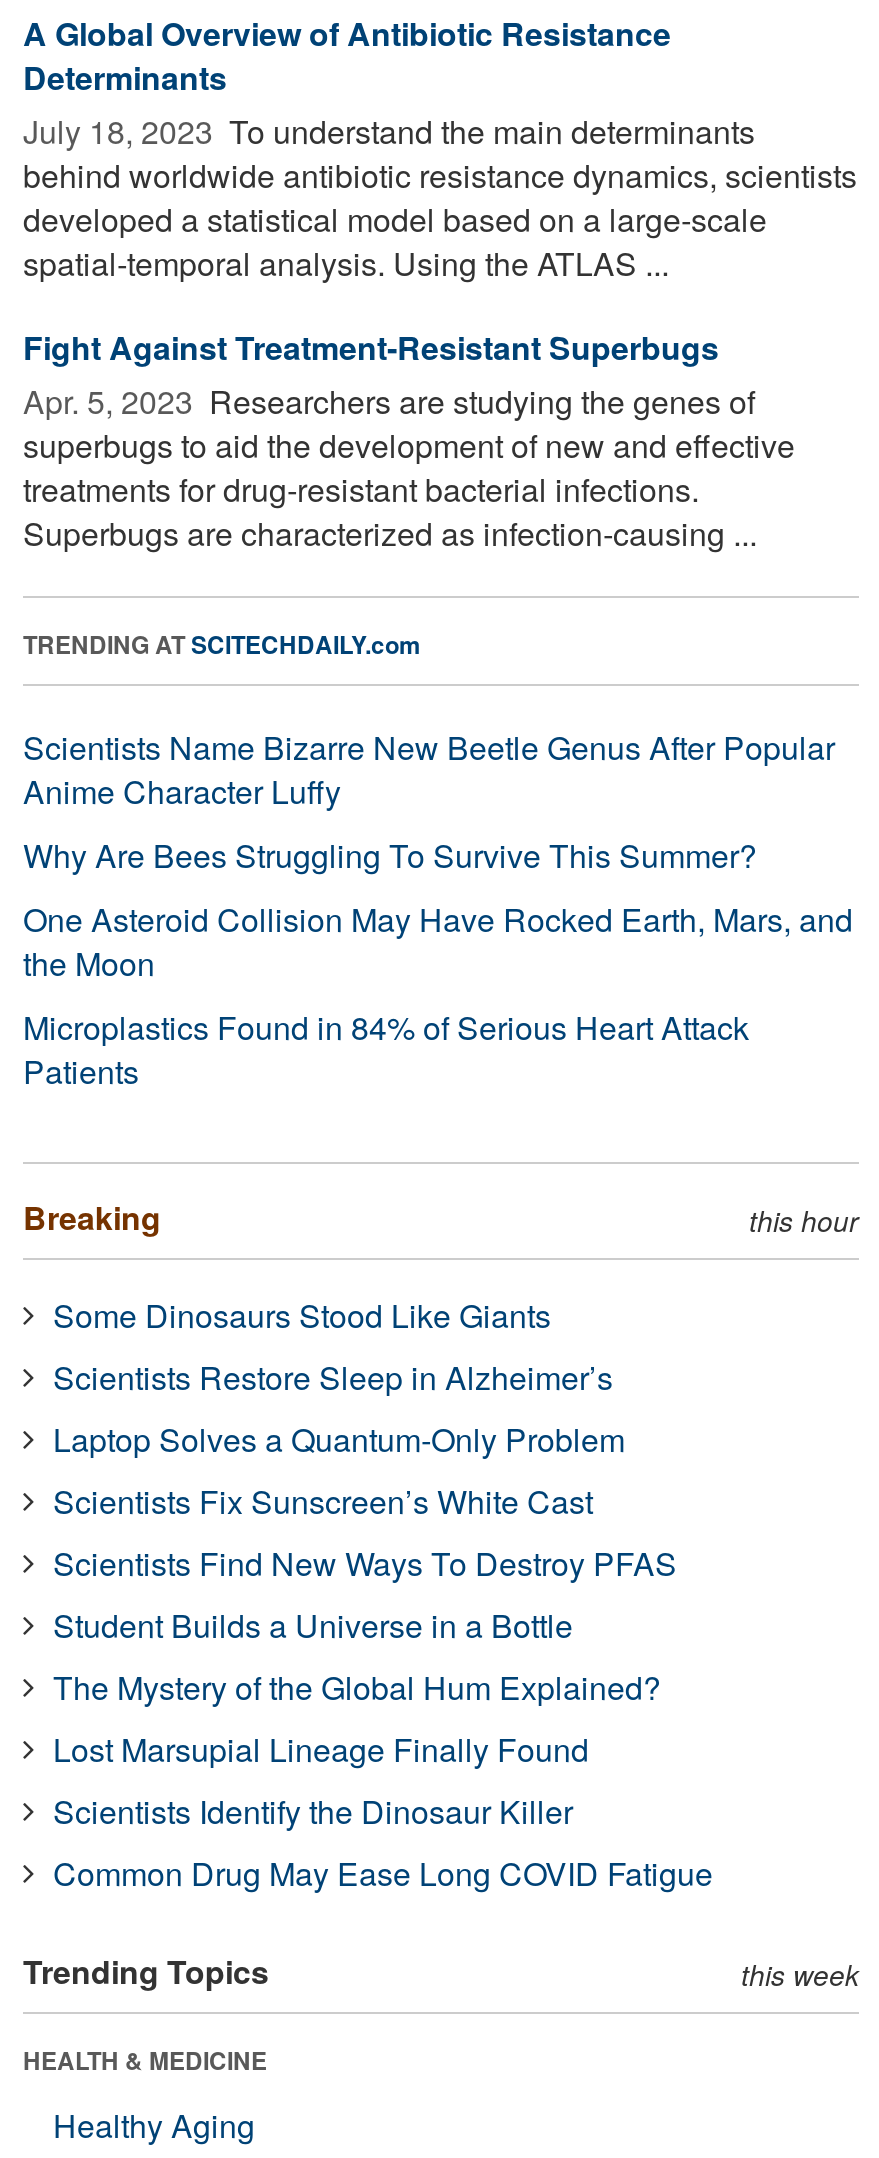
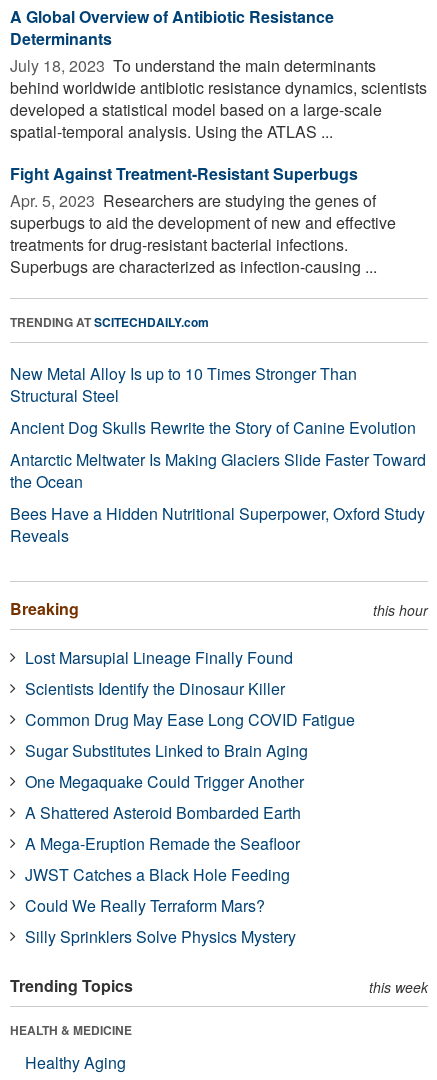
- Scientists Name Bizarre New Beetle Genus After Popular
- Anime Character Luffy
- Why Are Bees Struggling To Survive This Summer?
- One Asteroid Collision May Have Rocked Earth, Mars, and
- the Moon
- Microplastics Found in 84% of Serious Heart Attack
- Patients
+ New Metal Alloy Is up to 10 Times Stronger Than
+ Structural Steel
+ Ancient Dog Skulls Rewrite the Story of Canine Evolution
+ Antarctic Meltwater Is Making Glaciers Slide Faster Toward
+ the Ocean
+ Bees Have a Hidden Nutritional Superpower, Oxford Study
+ Reveals

- Some Dinosaurs Stood Like Giants
- Scientists Restore Sleep in Alzheimer’s
- Laptop Solves a Quantum-Only Problem
- Scientists Fix Sunscreen’s White Cast
- Scientists Find New Ways To Destroy PFAS
- Student Builds a Universe in a Bottle
- The Mystery of the Global Hum Explained?

moved up: Lost Marsupial Lineage Finally Found | Scientists Identify the Dinosaur Killer | Common Drug May Ease Long COVID Fatigue

+ Sugar Substitutes Linked to Brain Aging
+ One Megaquake Could Trigger Another
+ A Shattered Asteroid Bombarded Earth
+ A Mega-Eruption Remade the Seafloor
+ JWST Catches a Black Hole Feeding
+ Could We Really Terraform Mars?
+ Silly Sprinklers Solve Physics Mystery
